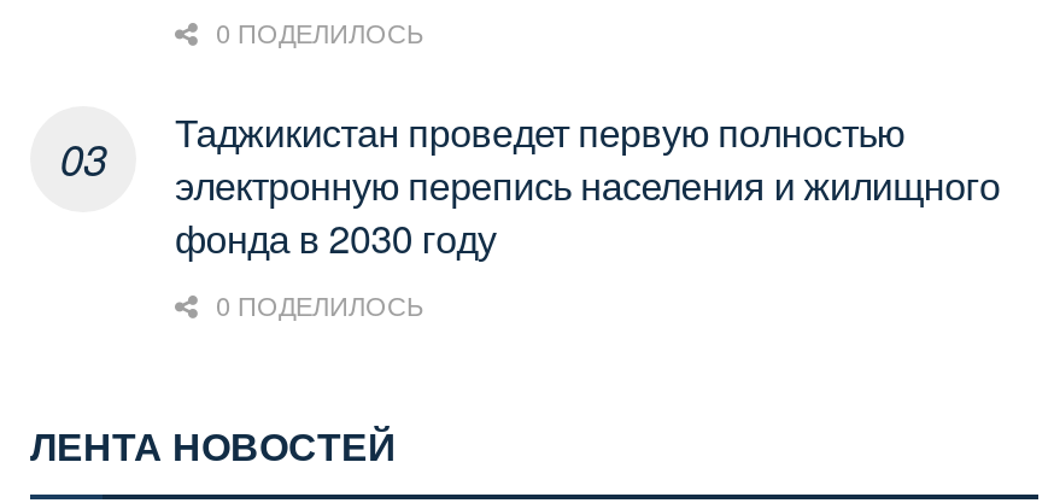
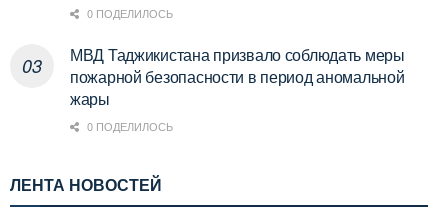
- Таджикистан проведет первую полностью
- электронную перепись населения и жилищного
- фонда в 2030 году
+ МВД Таджикистана призвало соблюдать меры
+ пожарной безопасности в период аномальной
+ жары
